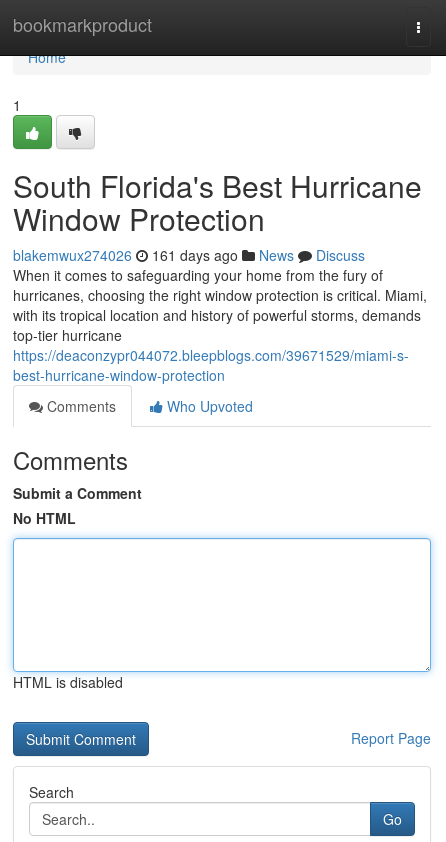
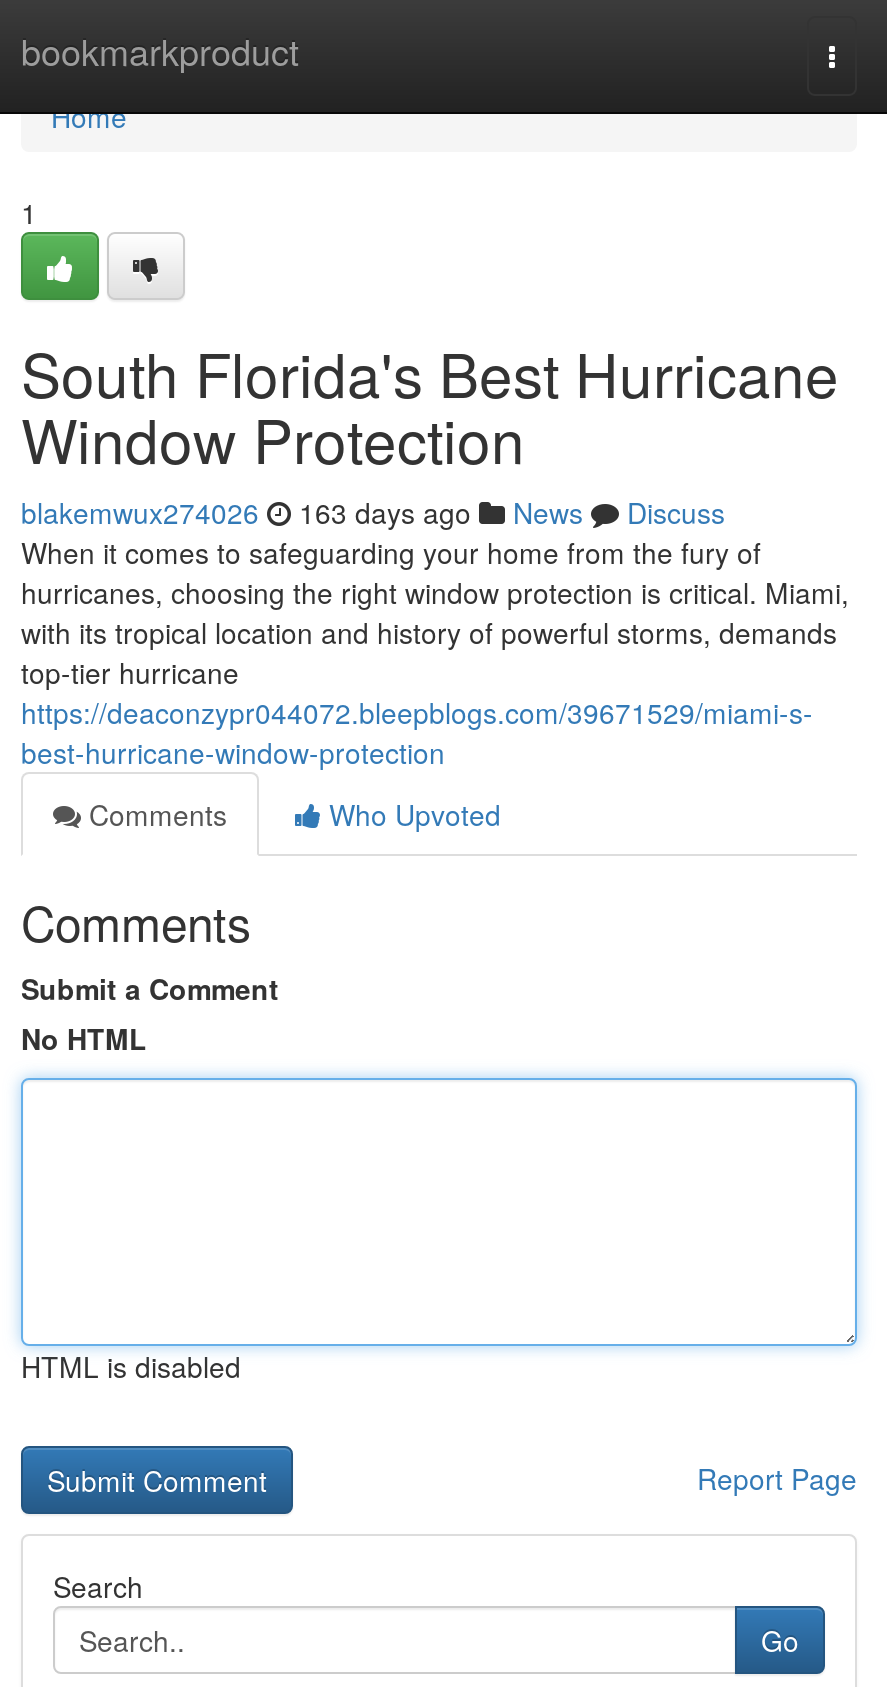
- blakemwux274026 161 days ago News Discuss
+ blakemwux274026 163 days ago News Discuss
